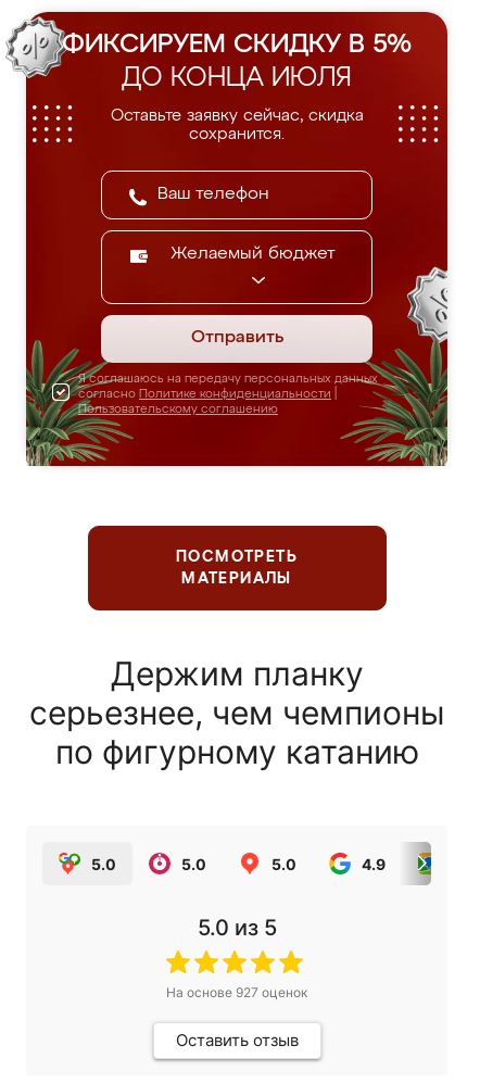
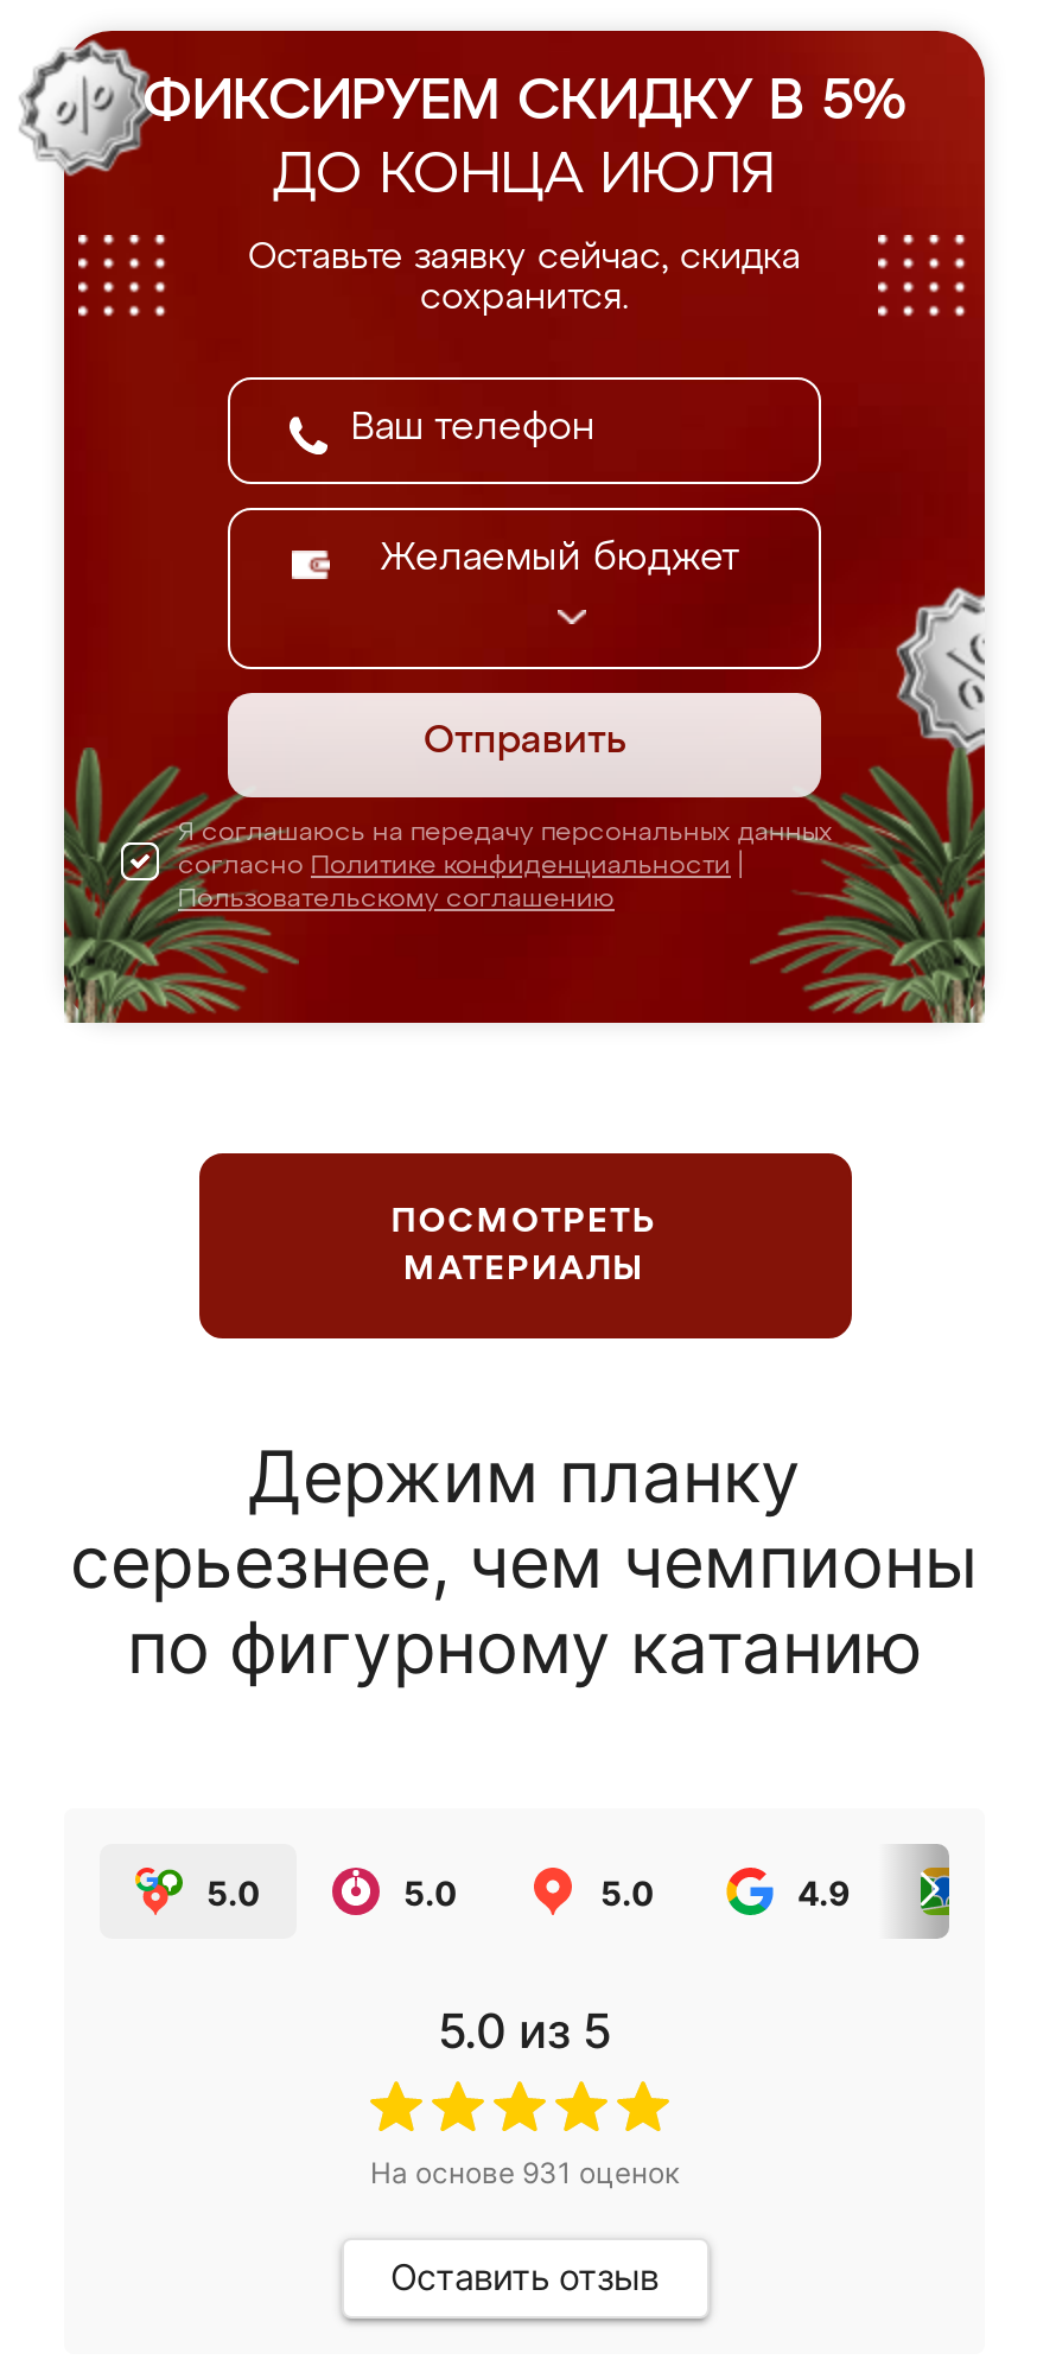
- На основе 927 оценок
+ На основе 931 оценок
